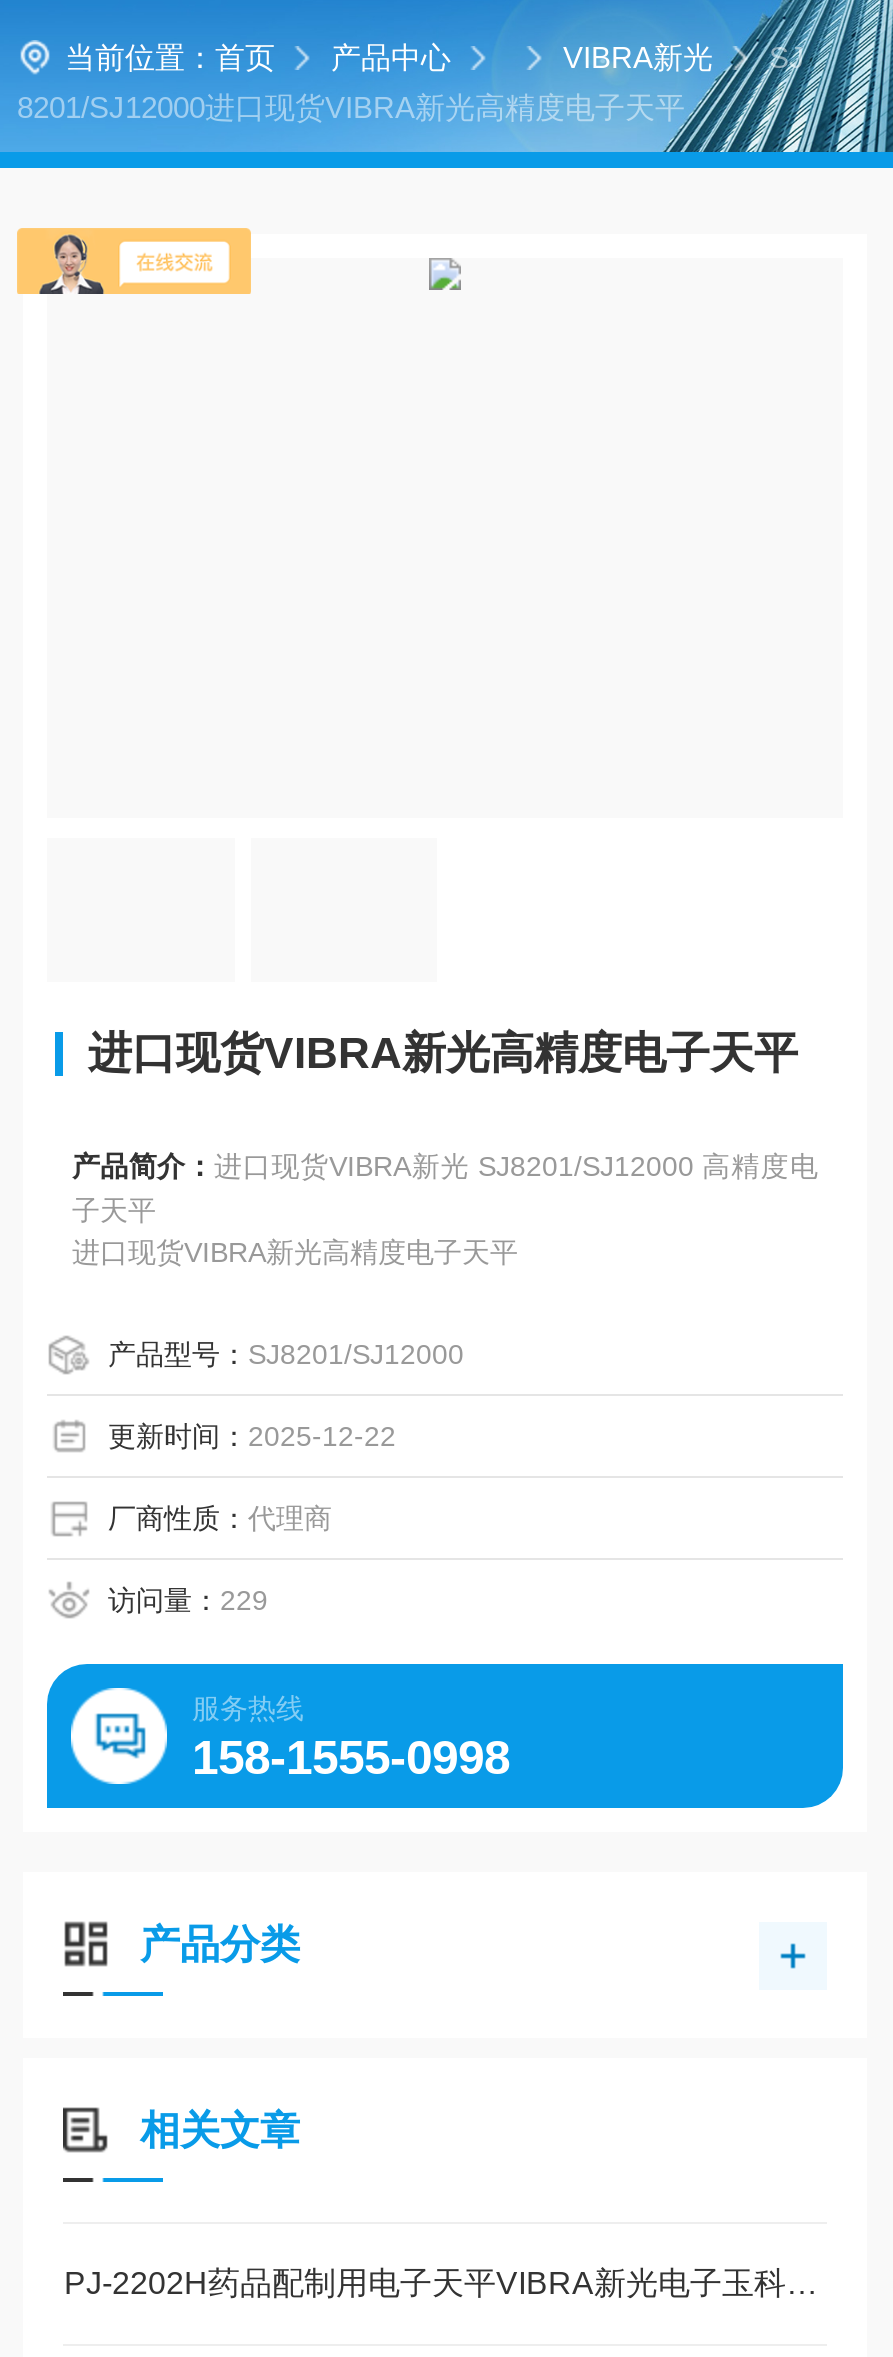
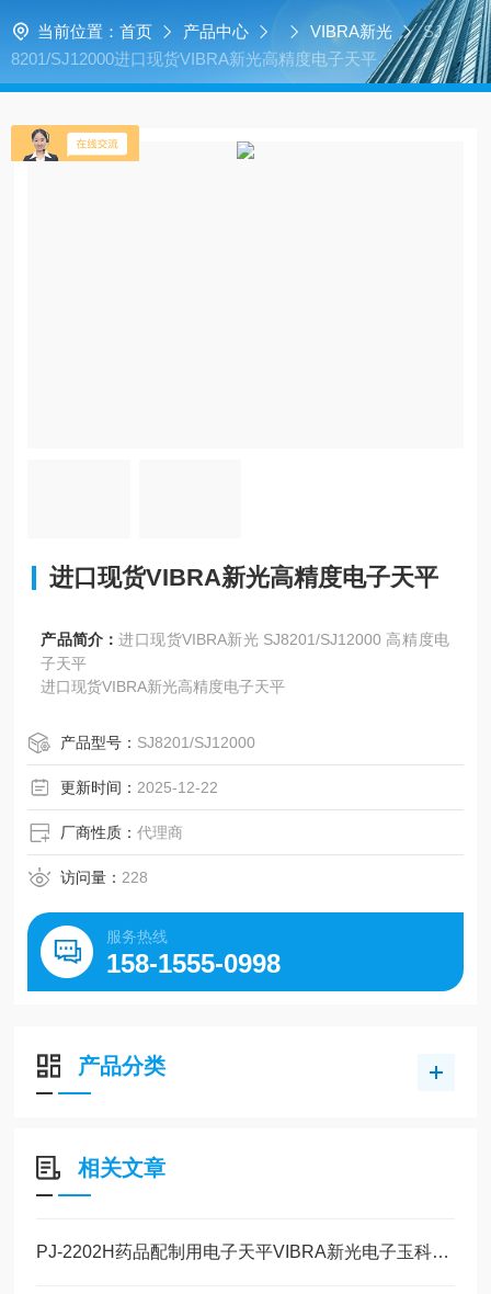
- 访问量：229
+ 访问量：228
